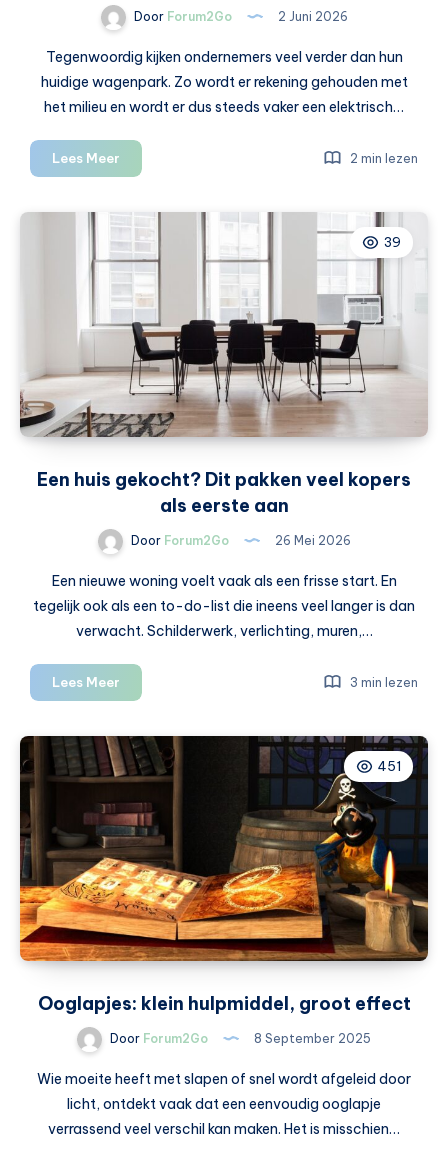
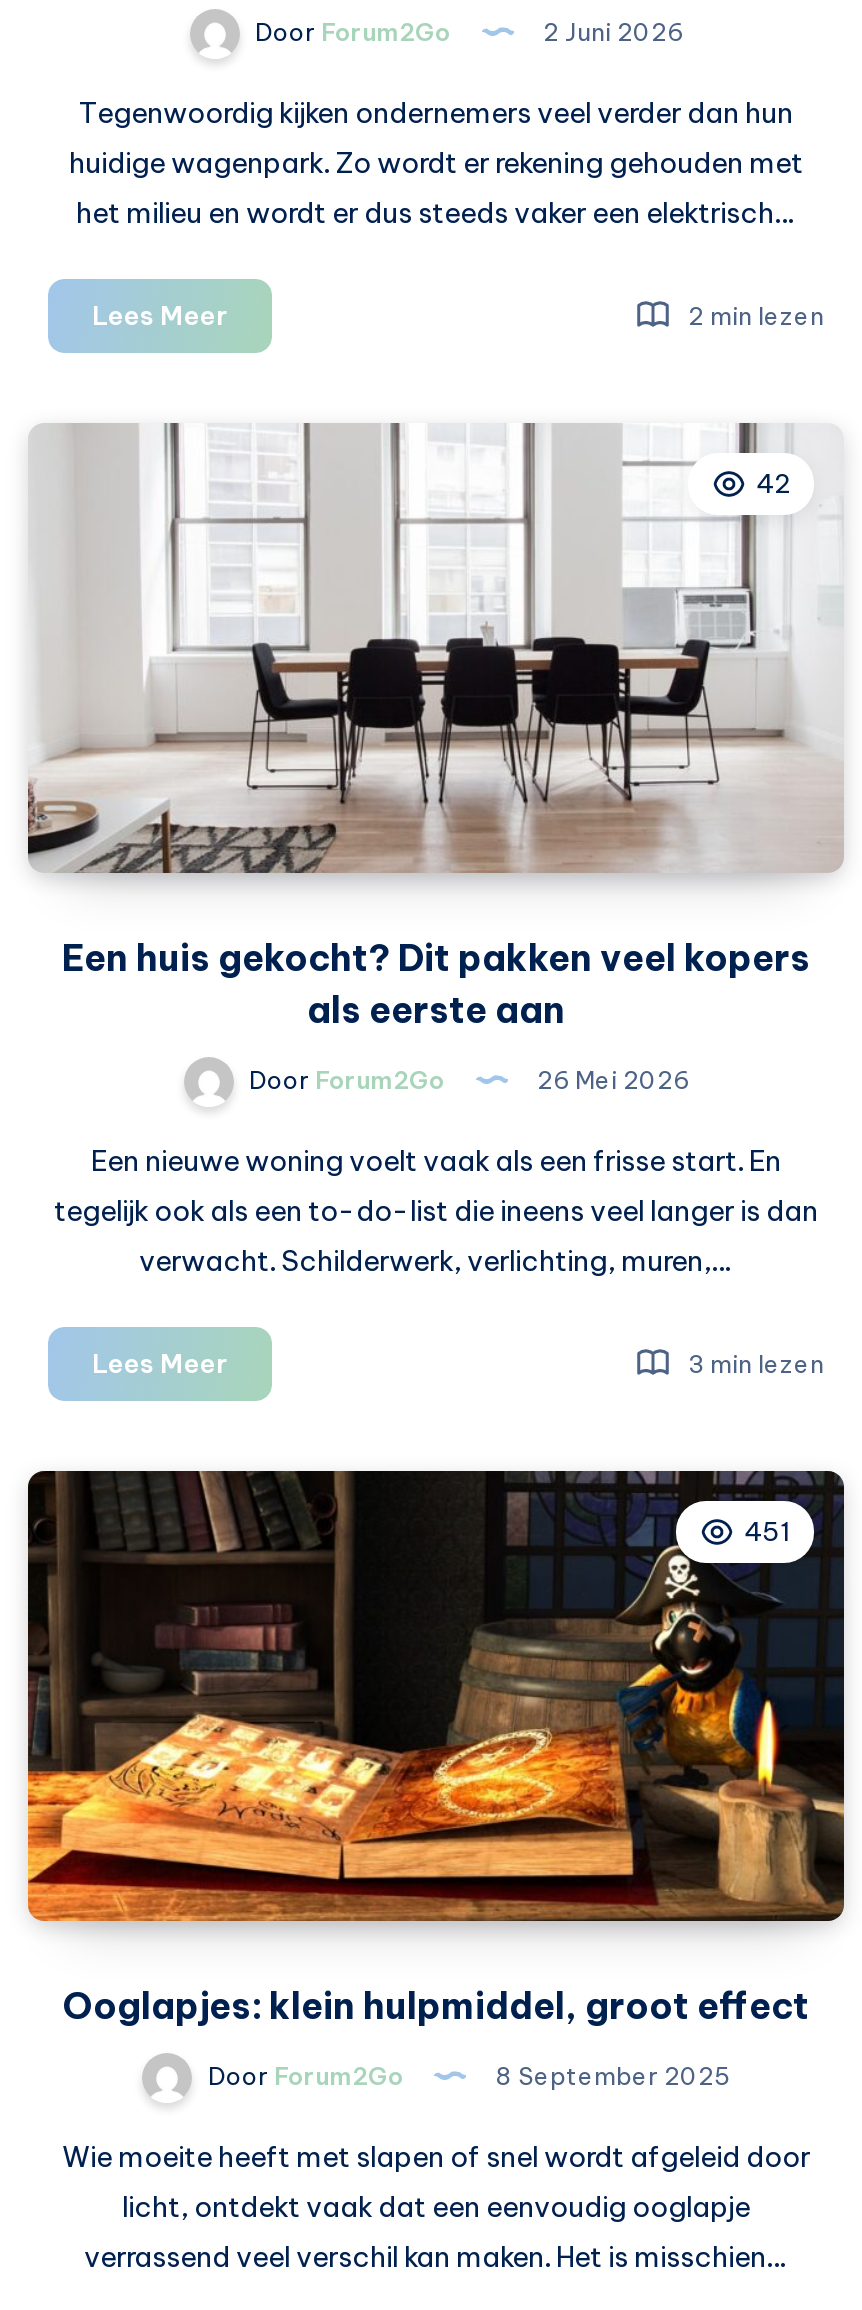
- 39
+ 42
